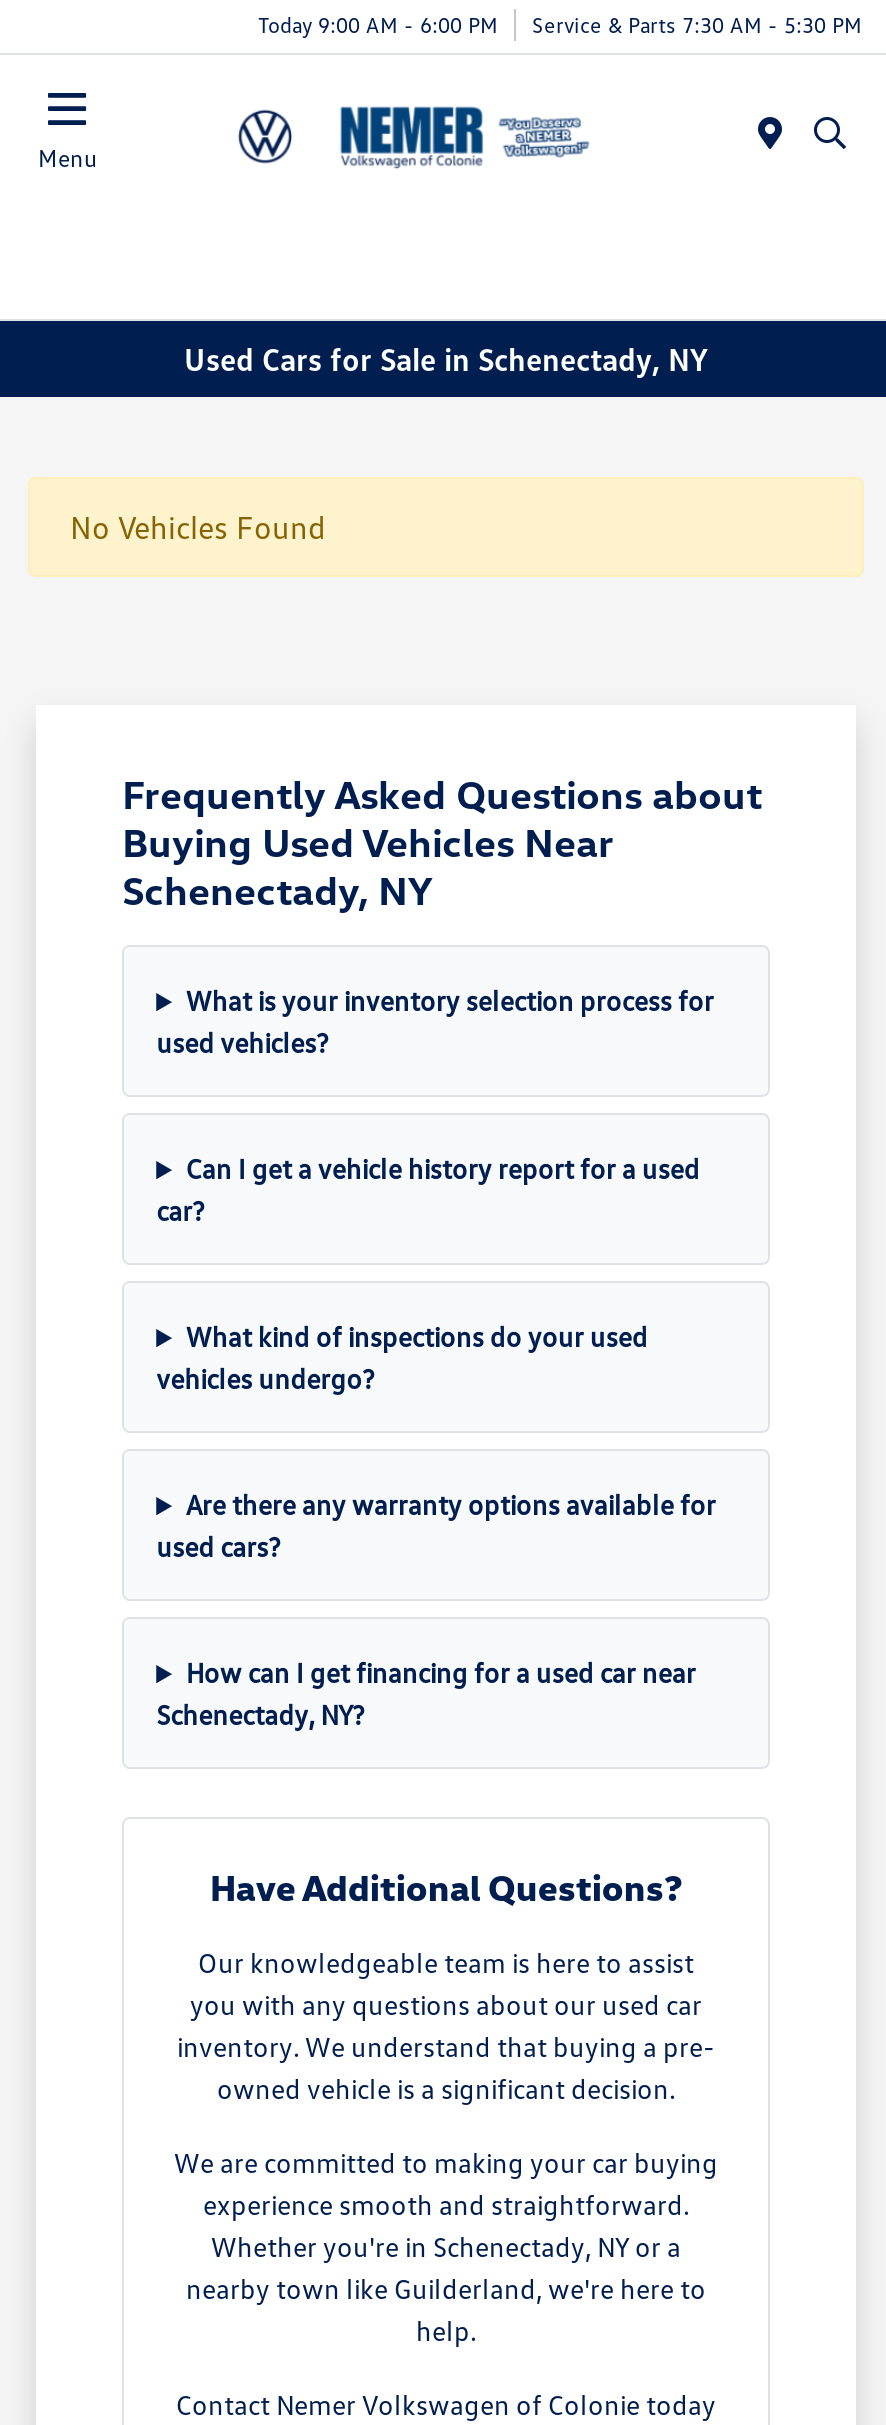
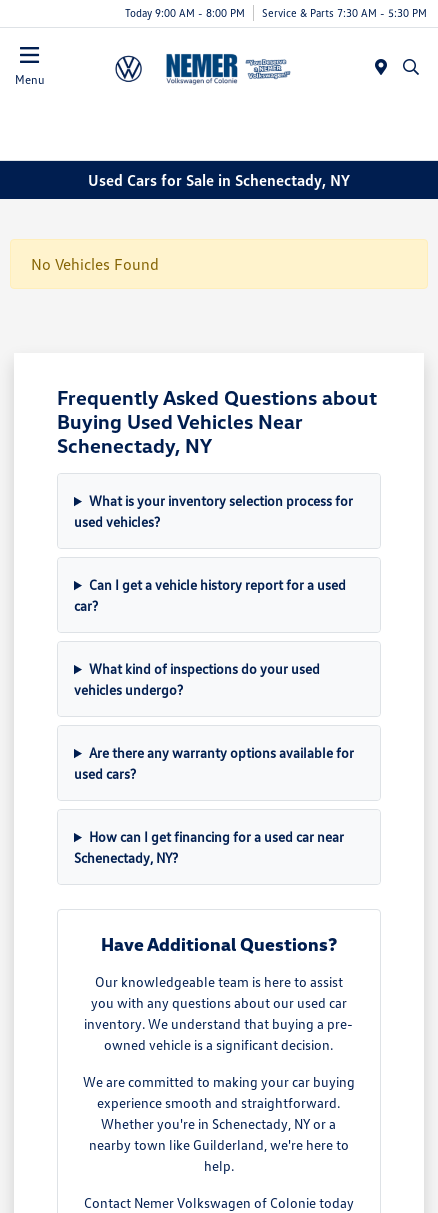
- Today 9:00 AM - 6:00 PM Service & Parts 7:30 AM - 5:30 PM
+ Today 9:00 AM - 8:00 PM Service & Parts 7:30 AM - 5:30 PM
